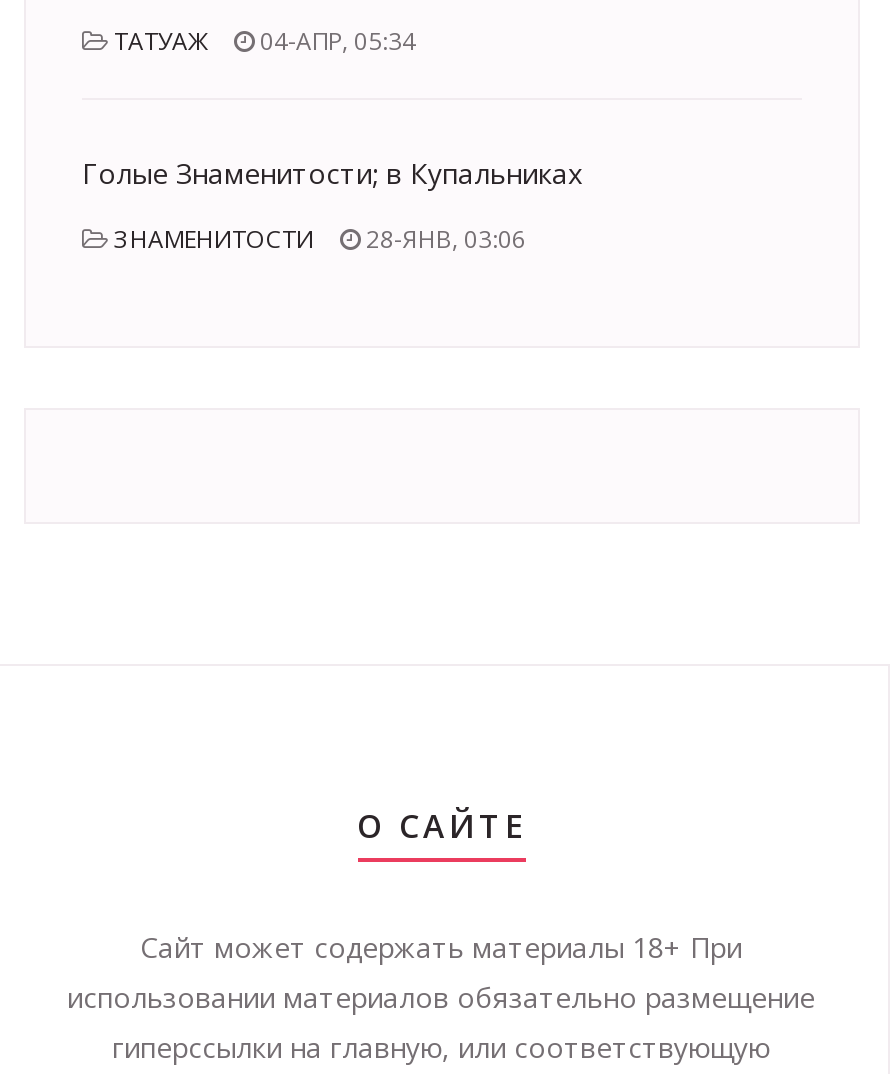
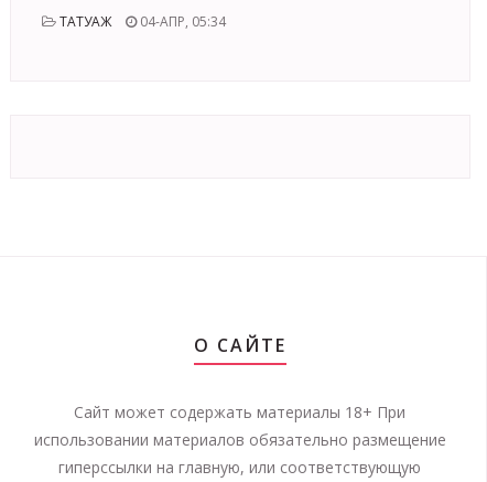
- Голые Знаменитости; в Купальниках
- ЗНАМЕНИТОСТИ
- 28-ЯНВ, 03:06
